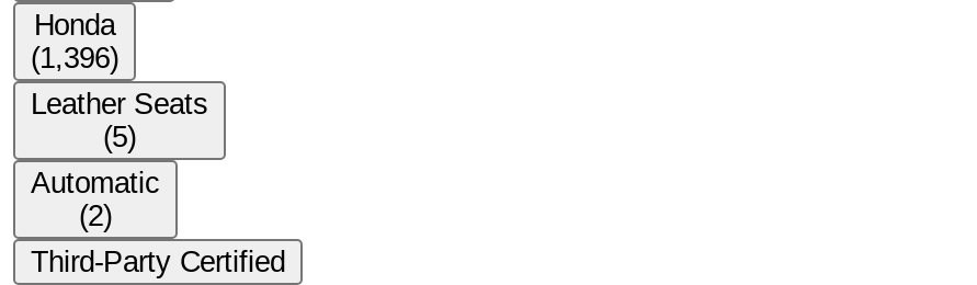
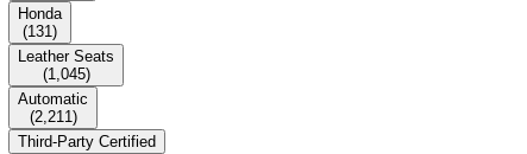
- (1,396)
+ (131)

- (5)
+ (1,045)

- (2)
+ (2,211)
